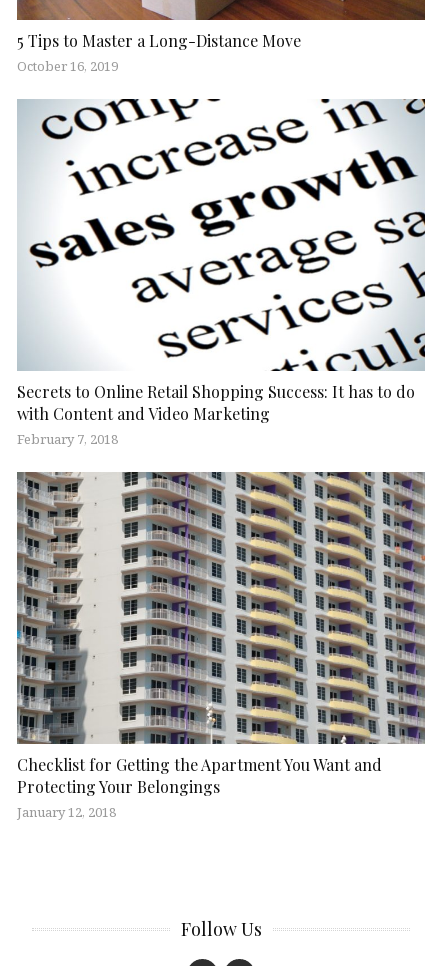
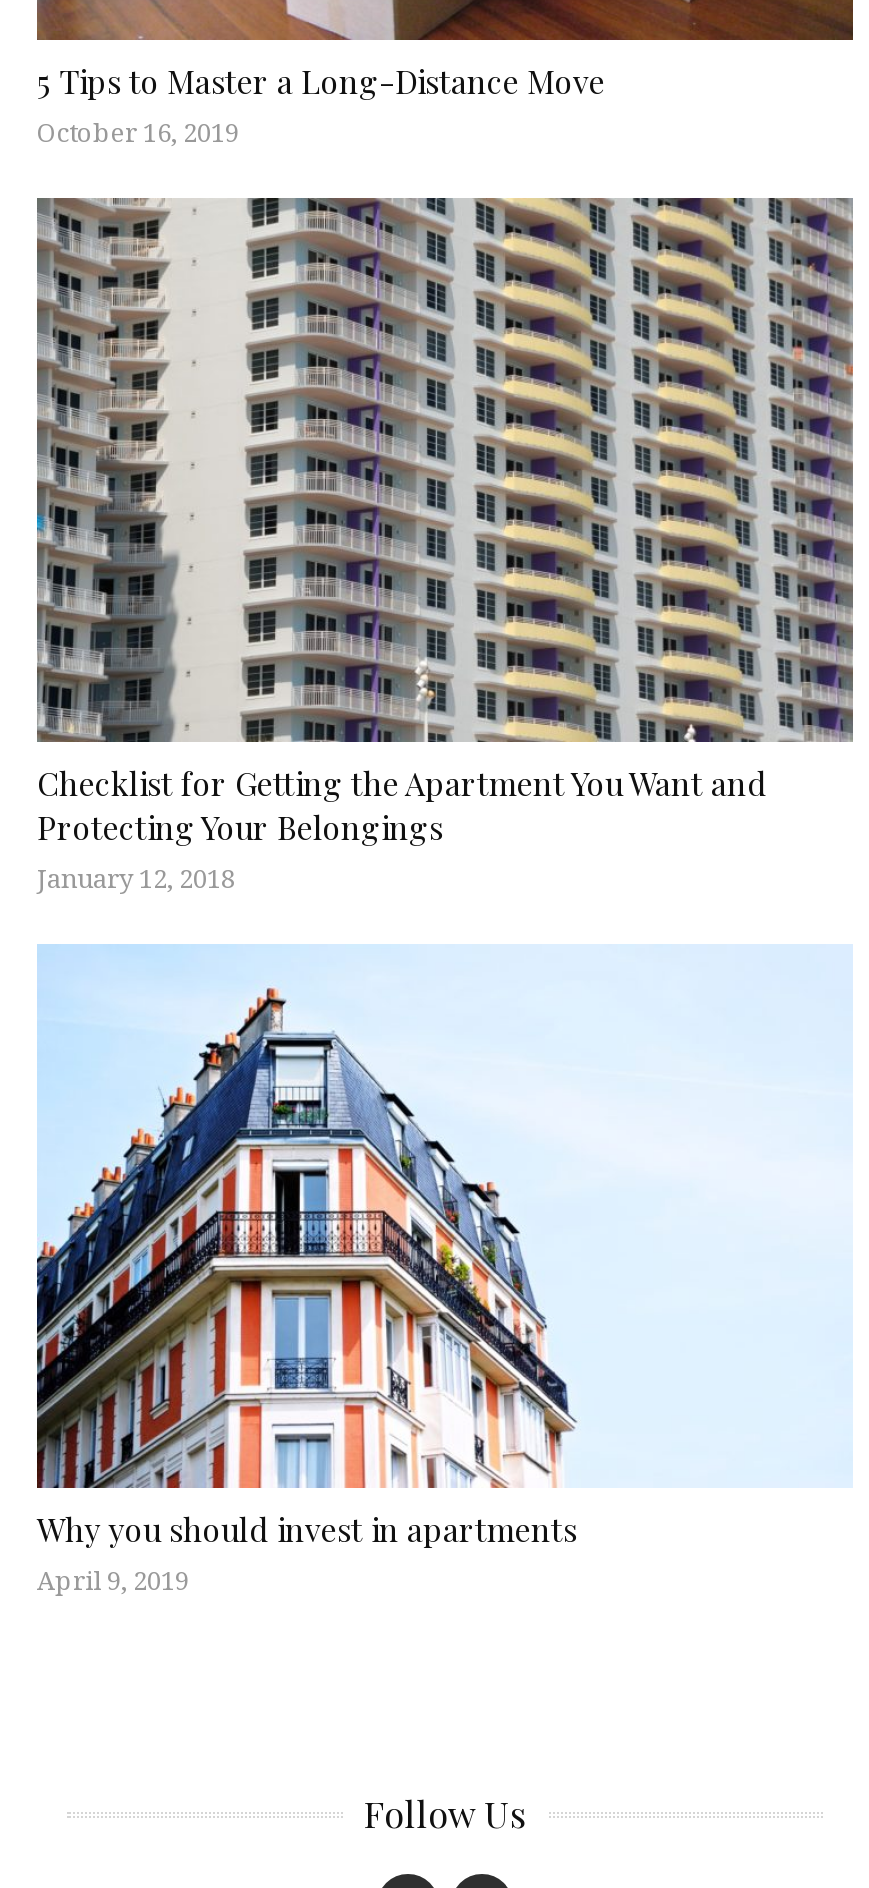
- [image]
- Secrets to Online Retail Shopping Success: It has to do
- with Content and Video Marketing
- February 7, 2018

moved up: [image] | Checklist for Getting the Apartment You Want and | Protecting Your Belongings | January 12, 2018

+ [image]
+ Why you should invest in apartments
+ April 9, 2019
